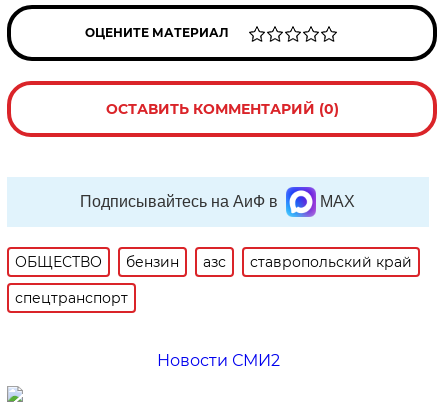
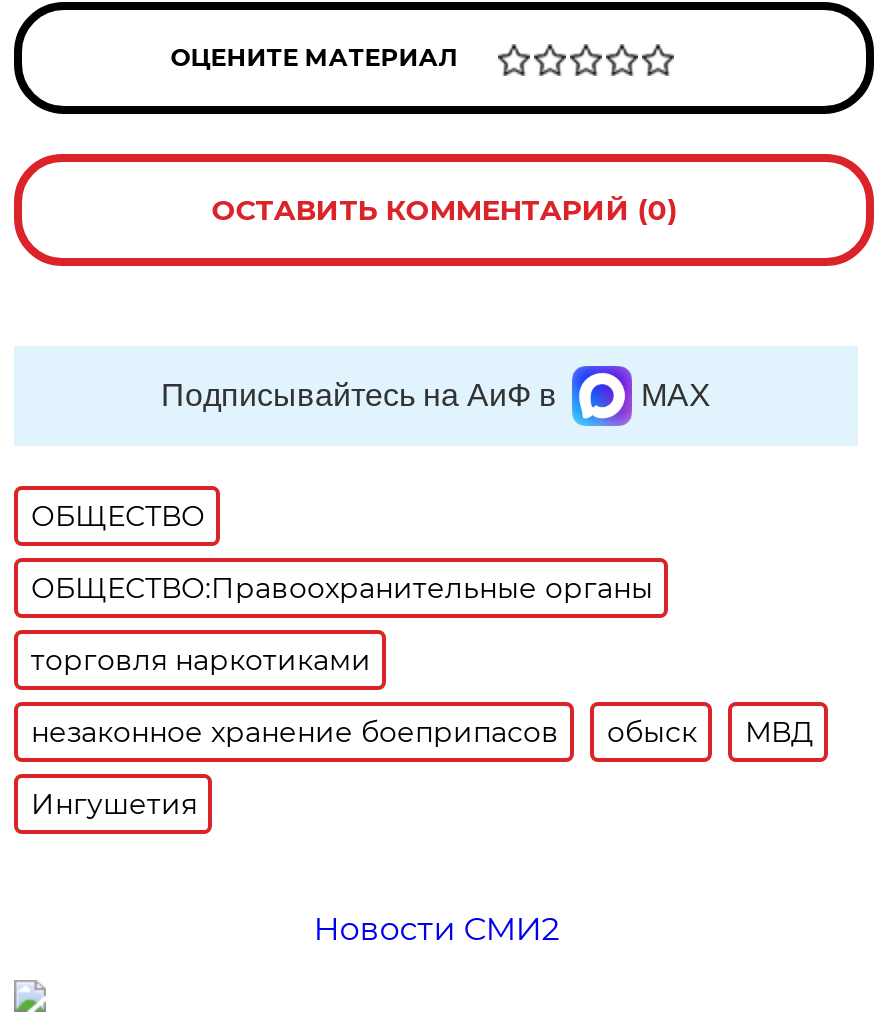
- бензин
- азс
- ставропольский край
- спецтранспорт
+ ОБЩЕСТВО:Правоохранительные органы
+ торговля наркотиками
+ незаконное хранение боеприпасов
+ обыск
+ МВД
+ Ингушетия
